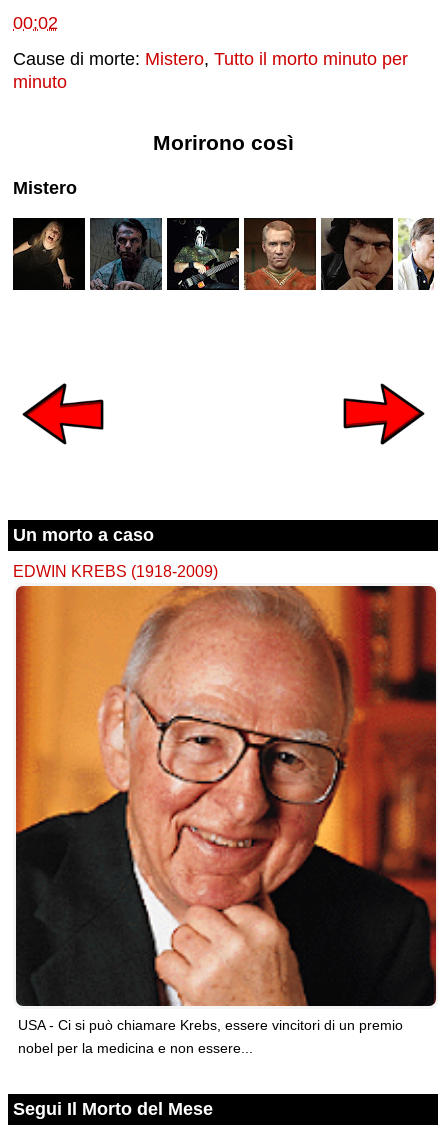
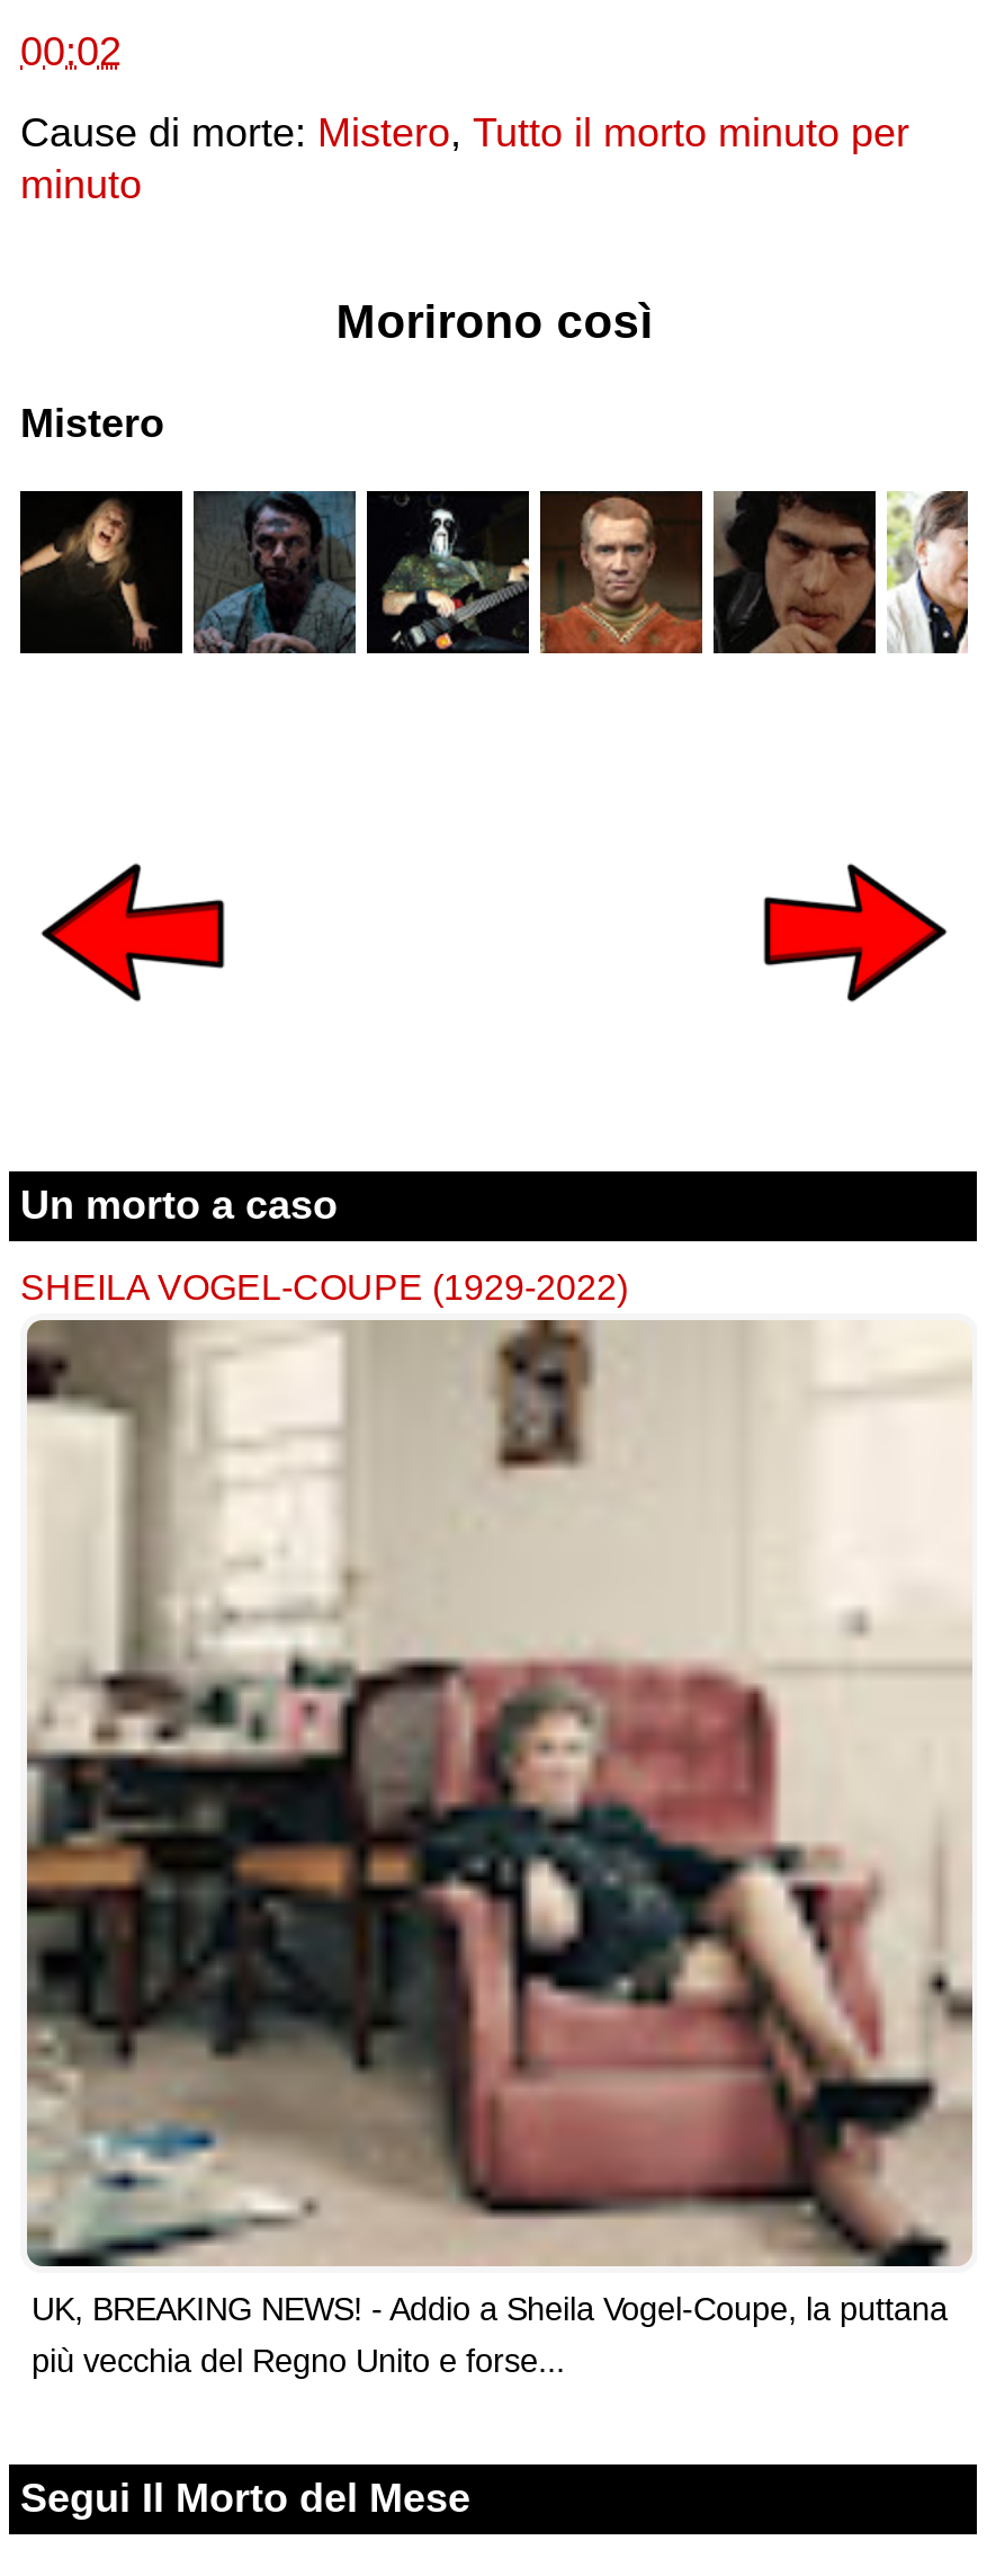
- EDWIN KREBS (1918-2009)
+ SHEILA VOGEL-COUPE (1929-2022)

- [image]
- USA - Ci si può chiamare Krebs, essere vincitori di un premio
- nobel per la medicina e non essere...
+ [image]
+ UK, BREAKING NEWS! - Addio a Sheila Vogel-Coupe, la puttana
+ più vecchia del Regno Unito e forse...
